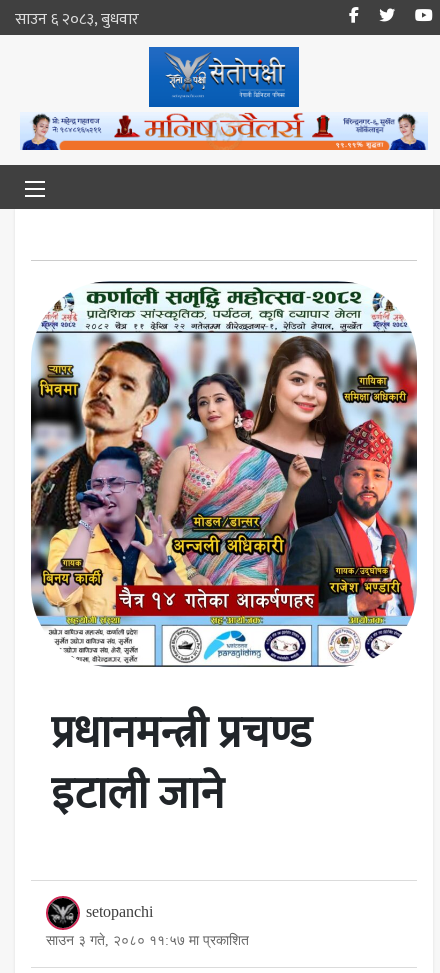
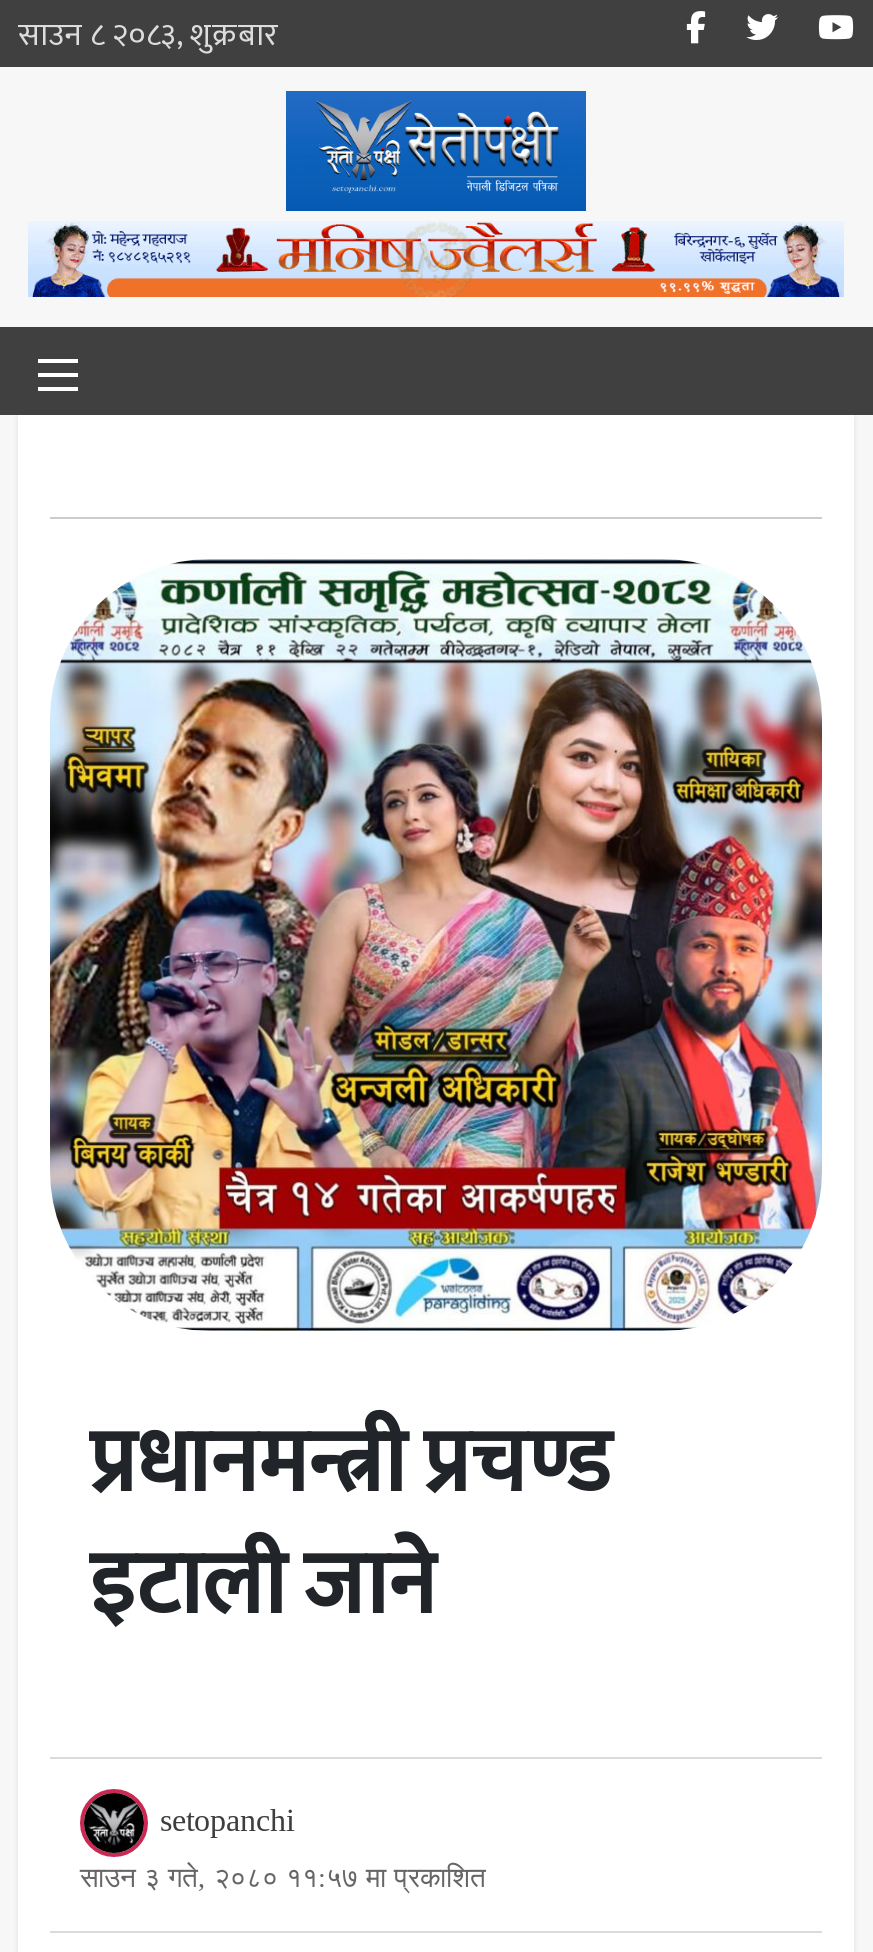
- साउन ६ २०८३, बुधवार
+ साउन ८ २०८३, शुक्रबार
